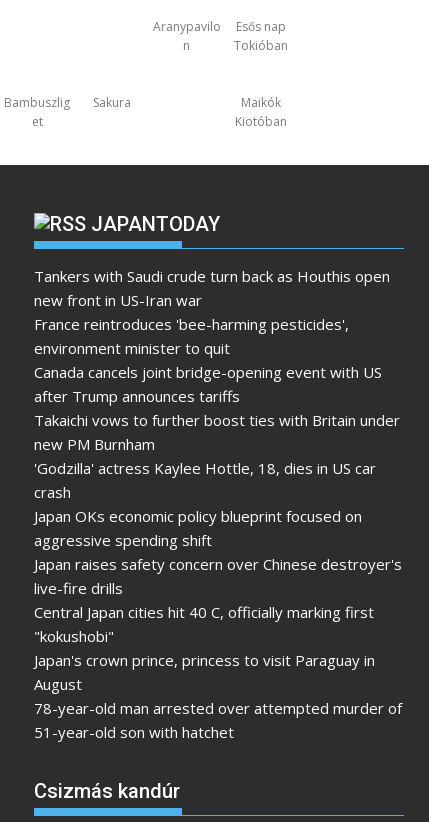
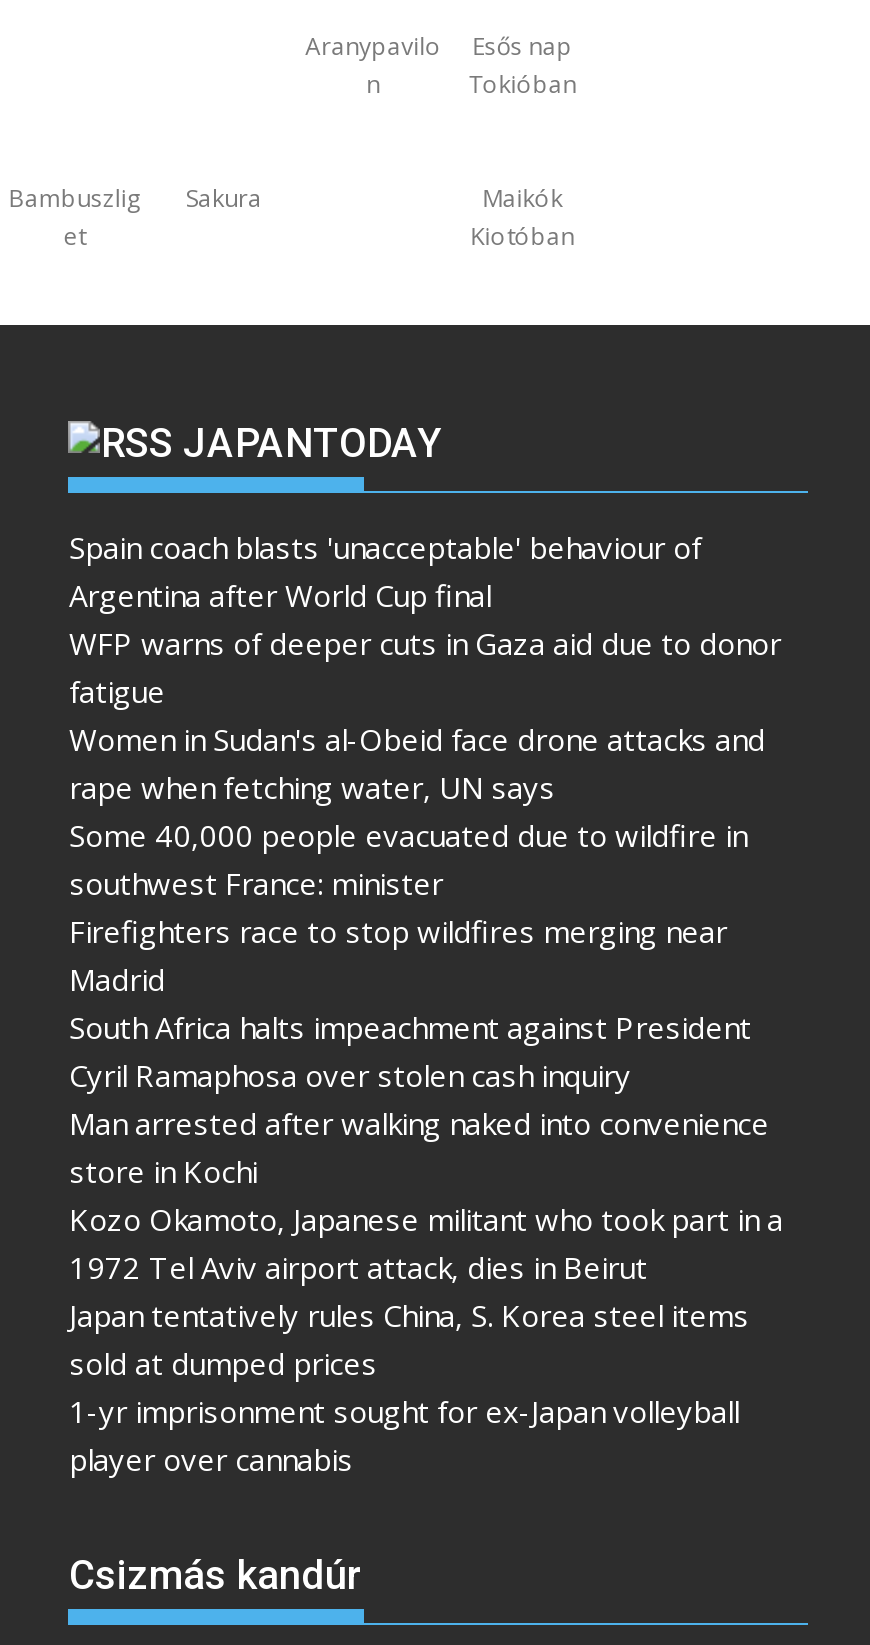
- Tankers with Saudi crude turn back as Houthis open
- new front in US-Iran war
- France reintroduces 'bee-harming pesticides',
- environment minister to quit
- Canada cancels joint bridge-opening event with US
- after Trump announces tariffs
- Takaichi vows to further boost ties with Britain under
- new PM Burnham
- 'Godzilla' actress Kaylee Hottle, 18, dies in US car
- crash
- Japan OKs economic policy blueprint focused on
- aggressive spending shift
- Japan raises safety concern over Chinese destroyer's
- live-fire drills
- Central Japan cities hit 40 C, officially marking first
- "kokushobi"
- Japan's crown prince, princess to visit Paraguay in
- August
- 78-year-old man arrested over attempted murder of
- 51-year-old son with hatchet
+ Spain coach blasts 'unacceptable' behaviour of
+ Argentina after World Cup final
+ WFP warns of deeper cuts in Gaza aid due to donor
+ fatigue
+ Women in Sudan's al-Obeid face drone attacks and
+ rape when fetching water, UN says
+ Some 40,000 people evacuated due to wildfire in
+ southwest France: minister
+ Firefighters race to stop wildfires merging near
+ Madrid
+ South Africa halts impeachment against President
+ Cyril Ramaphosa over stolen cash inquiry
+ Man arrested after walking naked into convenience
+ store in Kochi
+ Kozo Okamoto, Japanese militant who took part in a
+ 1972 Tel Aviv airport attack, dies in Beirut
+ Japan tentatively rules China, S. Korea steel items
+ sold at dumped prices
+ 1-yr imprisonment sought for ex-Japan volleyball
+ player over cannabis
